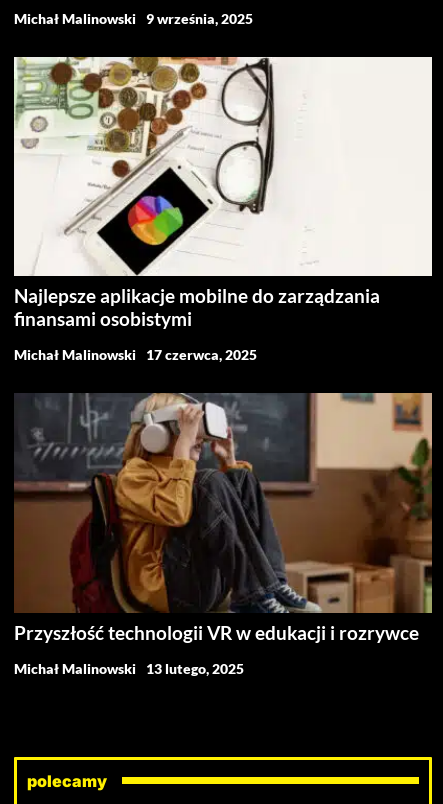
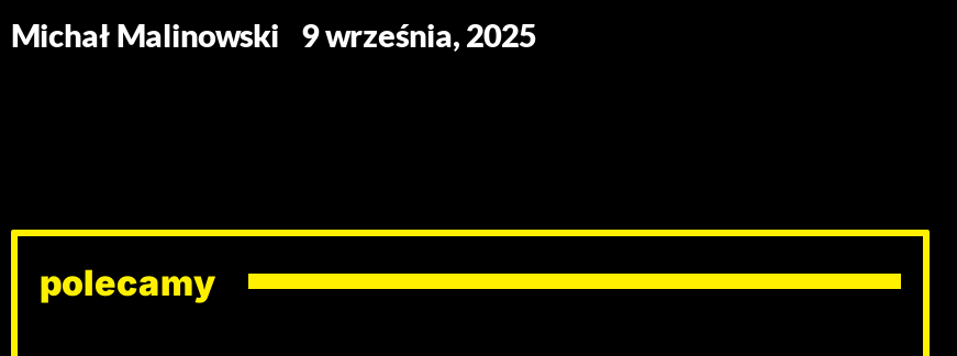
- [image]
- Najlepsze aplikacje mobilne do zarządzania
- finansami osobistymi
- Michał Malinowski 17 czerwca, 2025

- [image]
- Przyszłość technologii VR w edukacji i rozrywce
- Michał Malinowski 13 lutego, 2025
